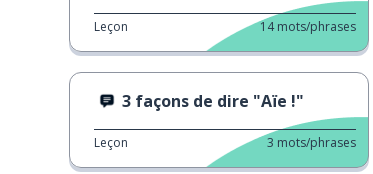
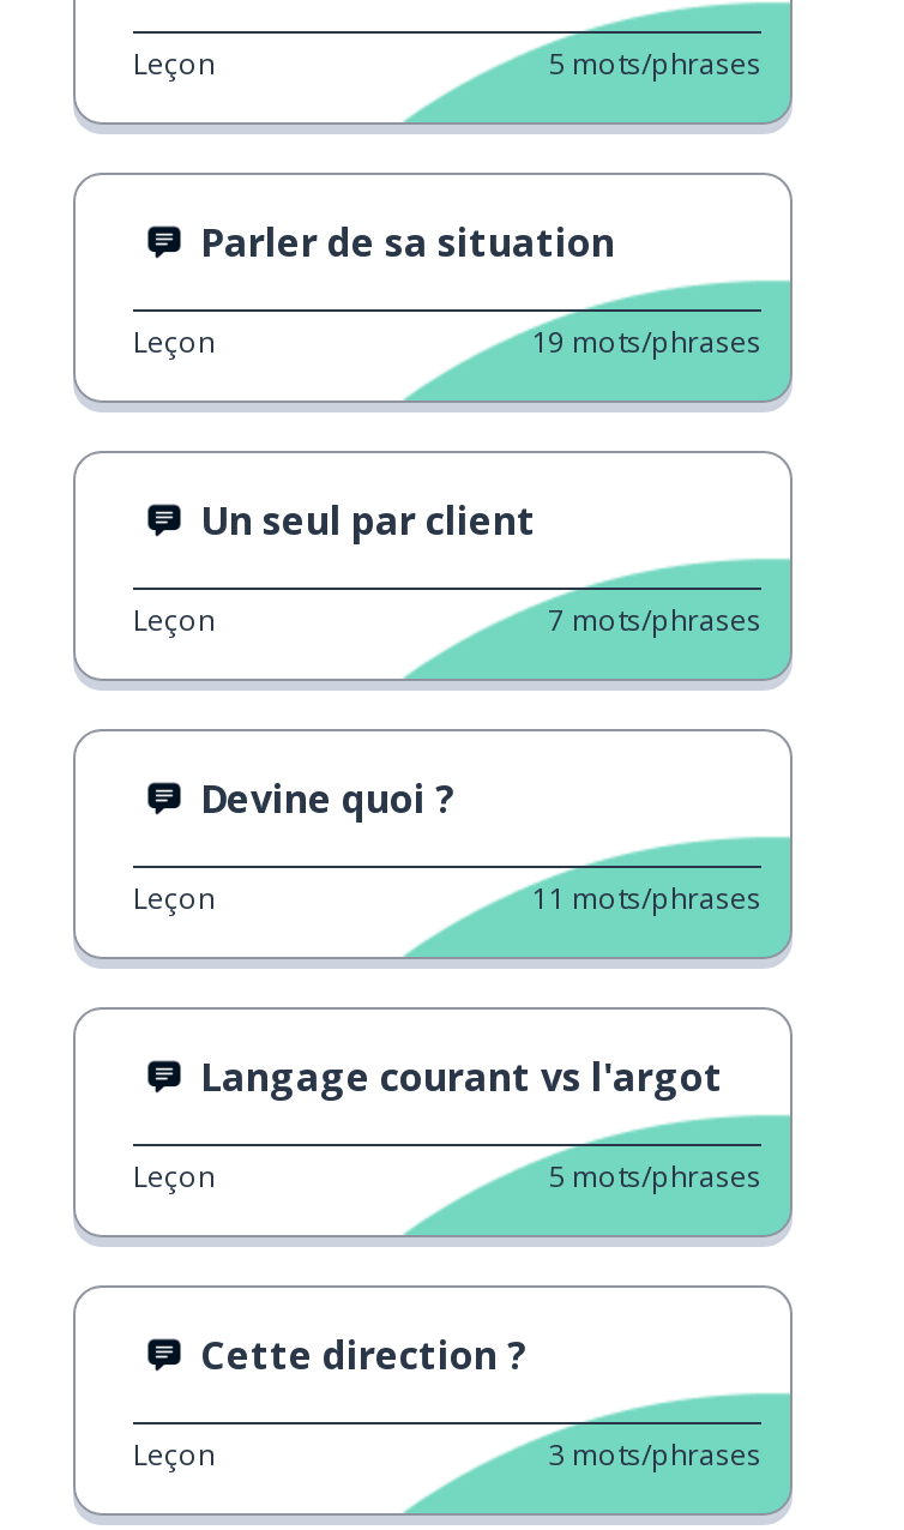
- 14 mots/phrases
- 3 façons de dire "Aïe !"
+ 5 mots/phrases
+ Parler de sa situation
+ Leçon
+ 19 mots/phrases
+ Un seul par client
+ Leçon
+ 7 mots/phrases
+ Devine quoi ?
+ Leçon
+ 11 mots/phrases
+ Langage courant vs l'argot
+ Leçon
+ 5 mots/phrases
+ Cette direction ?
